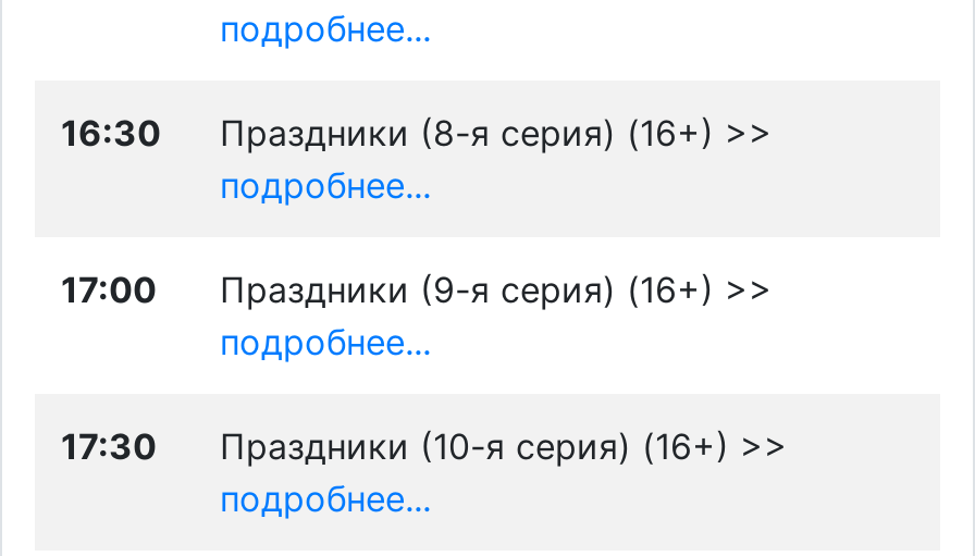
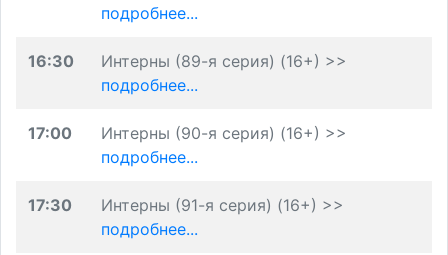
- Праздники (8-я серия) (16+) >>
+ Интерны (89-я серия) (16+) >>

- Праздники (9-я серия) (16+) >>
+ Интерны (90-я серия) (16+) >>

- Праздники (10-я серия) (16+) >>
+ Интерны (91-я серия) (16+) >>
